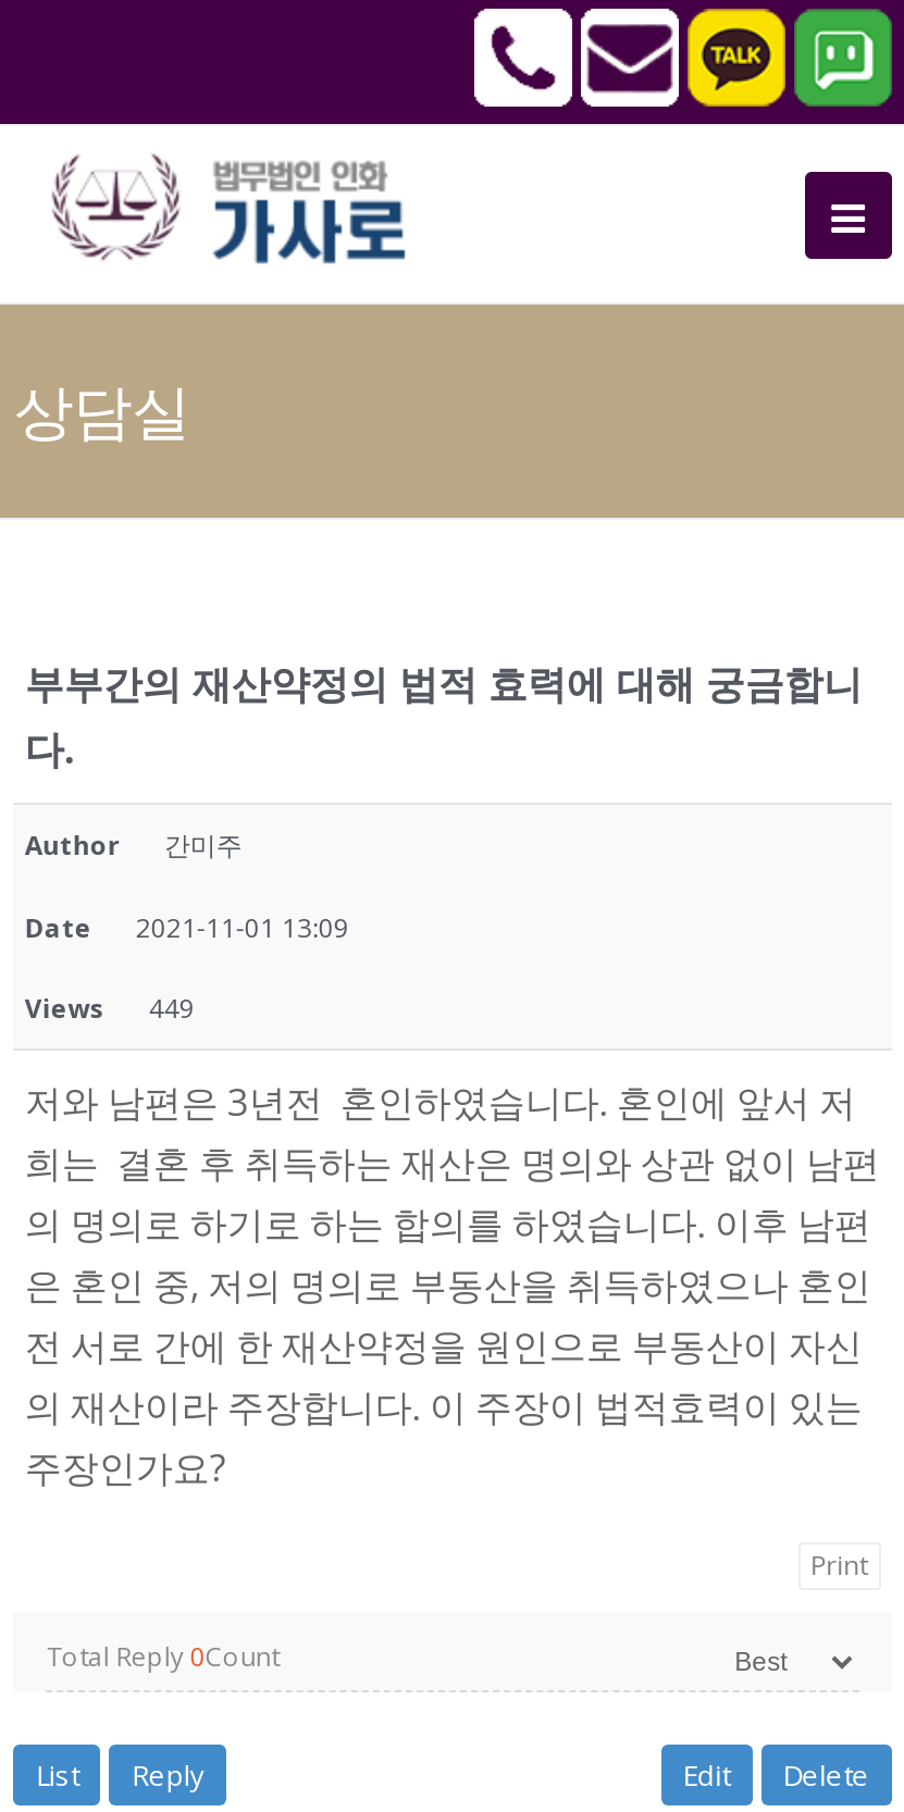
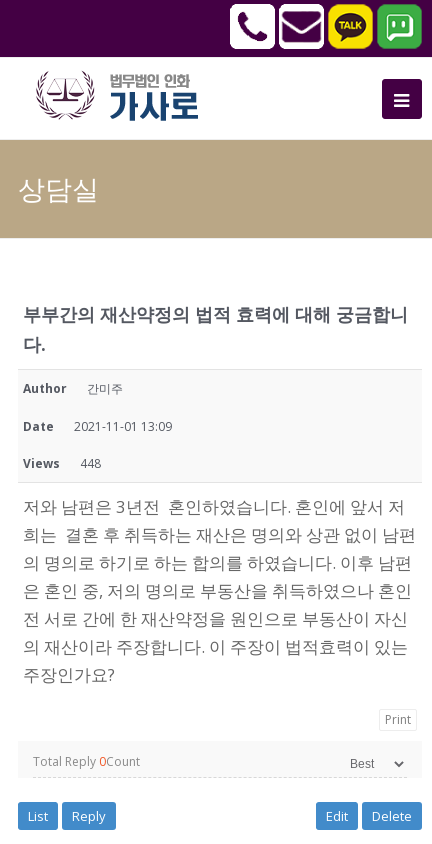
- Views 449
+ Views 448
